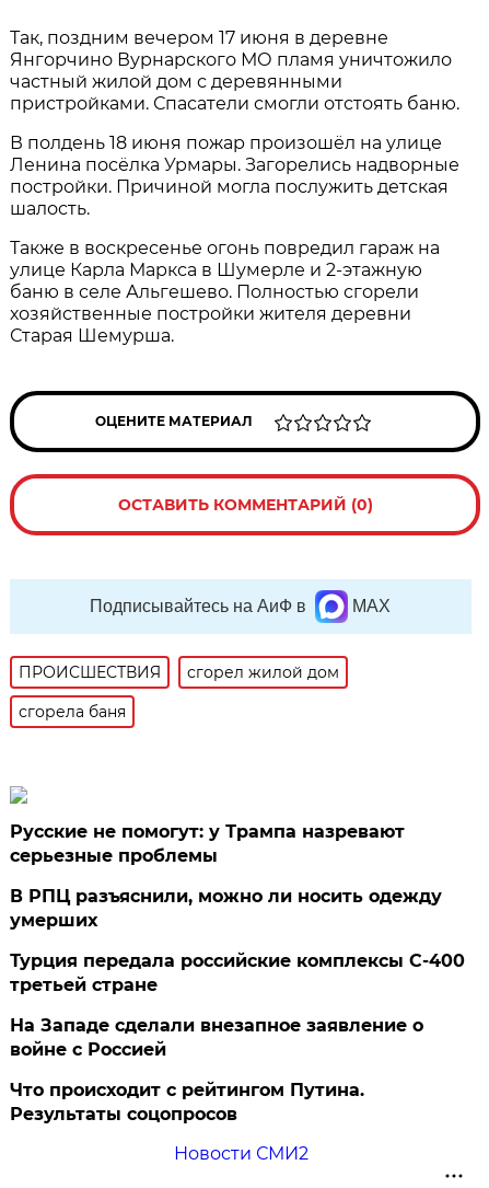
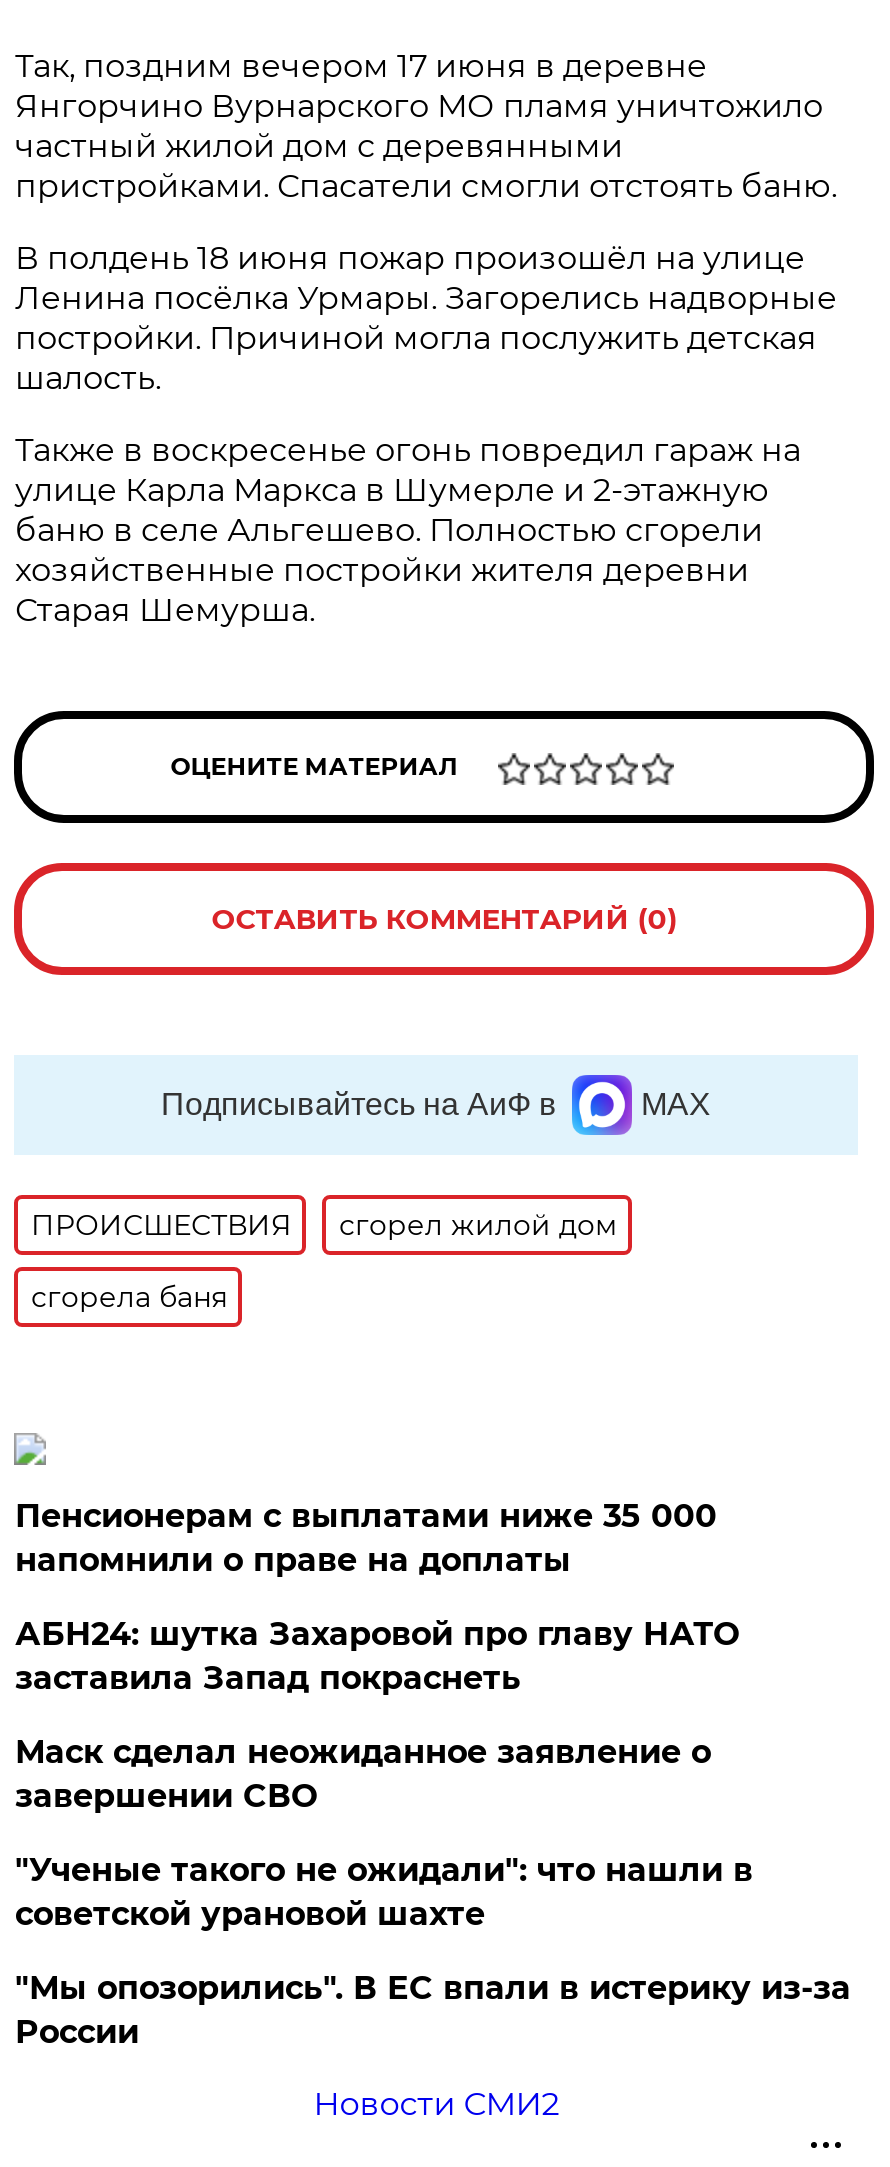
- Русские не помогут: у Трампа назревают
- серьезные проблемы
+ Пенсионерам с выплатами ниже 35 000
+ напомнили о праве на доплаты

- В РПЦ разъяснили, можно ли носить одежду
- умерших
+ АБН24: шутка Захаровой про главу НАТО
+ заставила Запад покраснеть

- Турция передала российские комплексы С-400
- третьей стране
+ Маск сделал неожиданное заявление о
+ завершении СВО

- На Западе сделали внезапное заявление о
- войне с Россией
+ "Ученые такого не ожидали": что нашли в
+ советской урановой шахте

- Что происходит с рейтингом Путина.
- Результаты соцопросов
+ "Мы опозорились". В ЕС впали в истерику из-за
+ России
